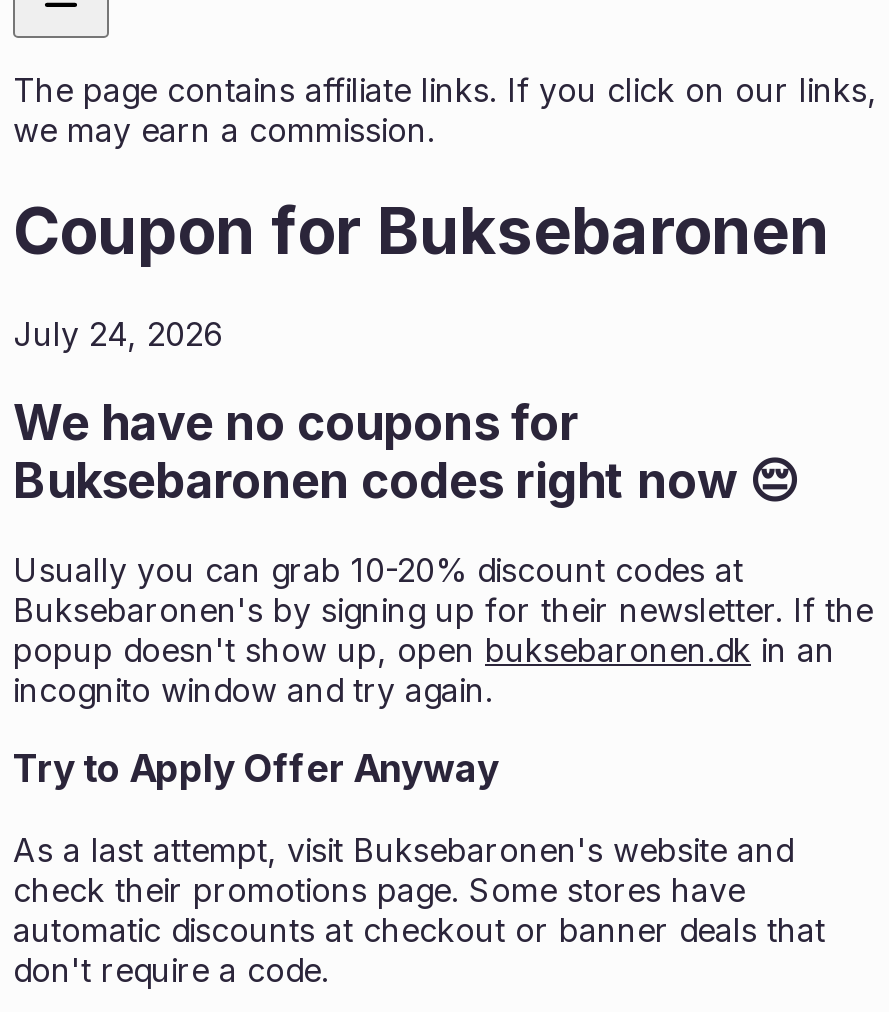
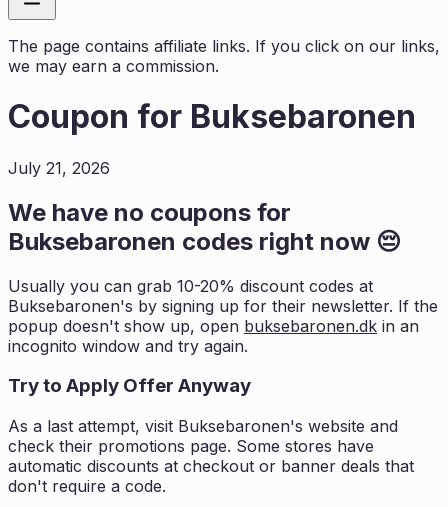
- July 24, 2026
+ July 21, 2026
